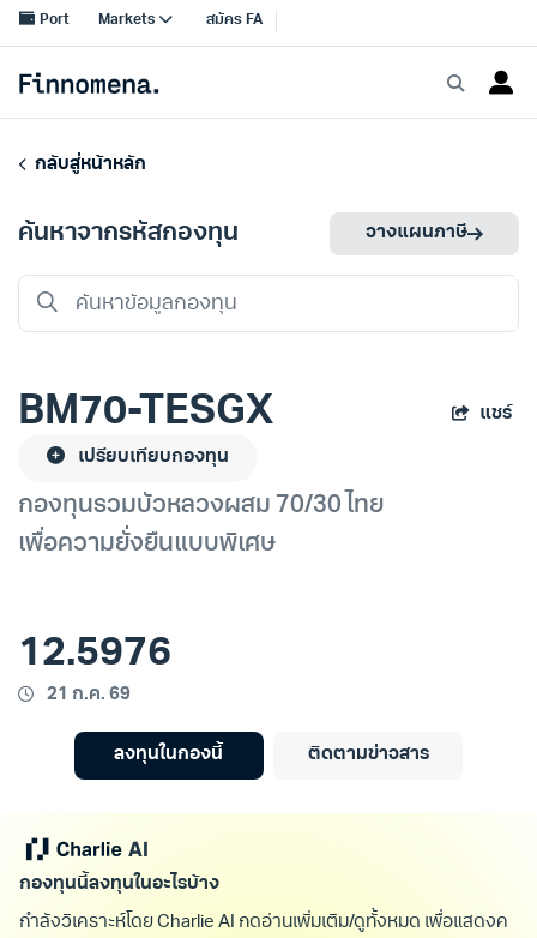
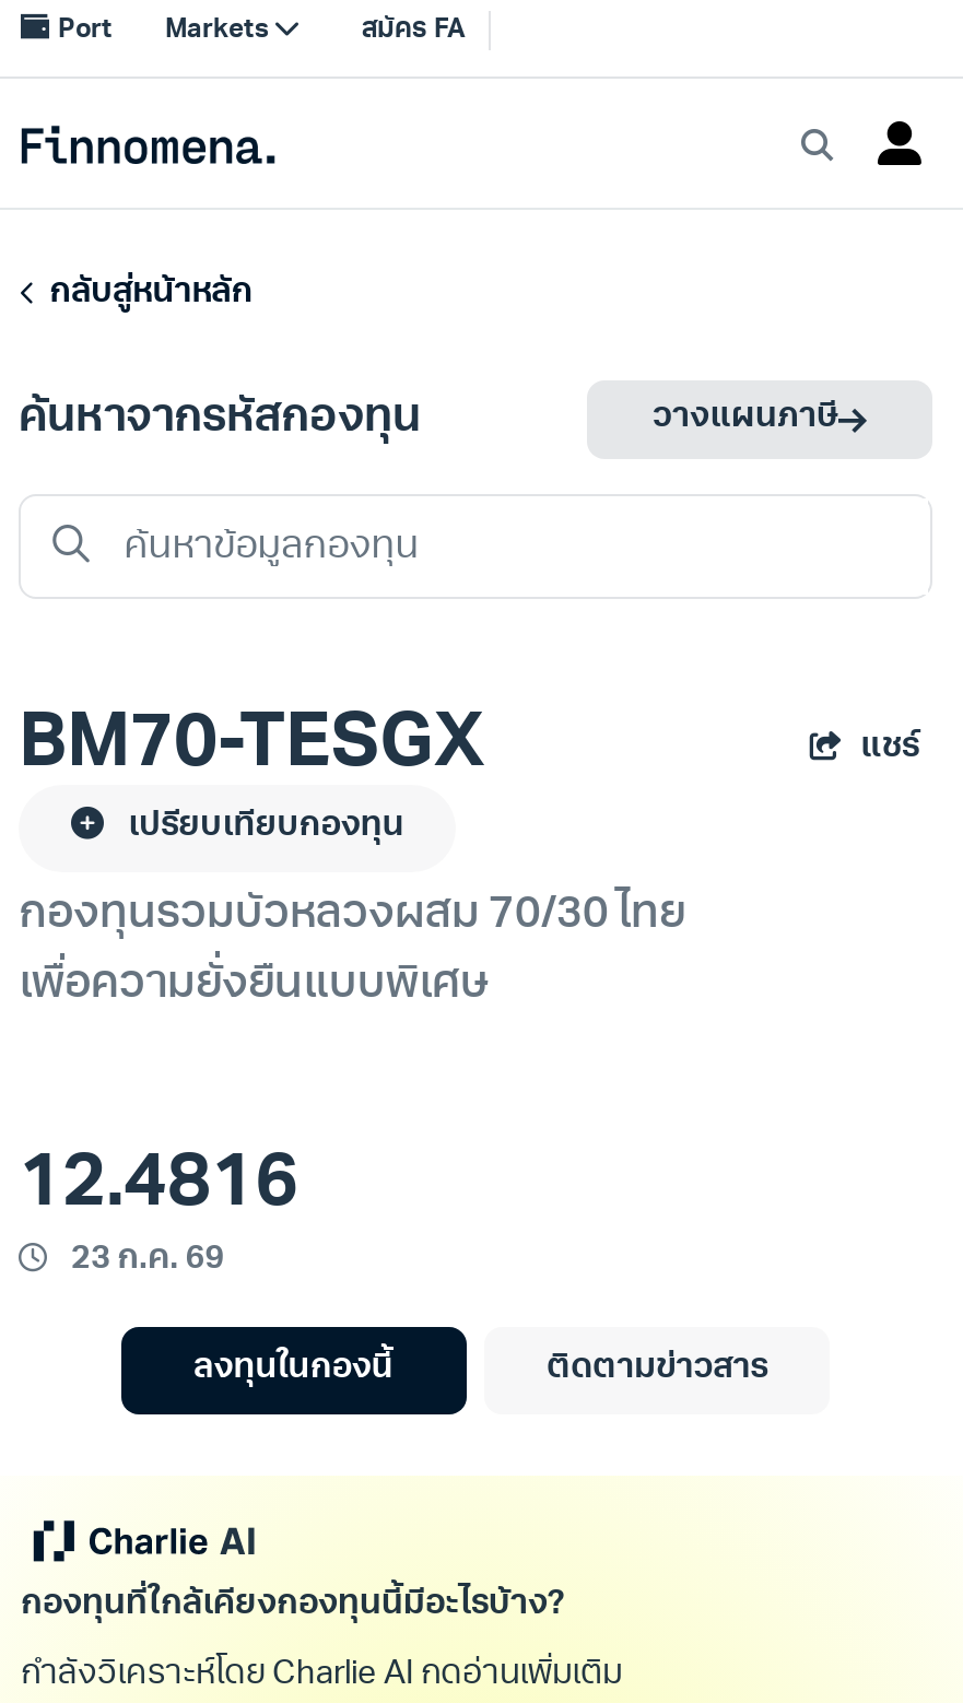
- 12.5976
+ 12.4816

- 21 ก.ค. 69
+ 23 ก.ค. 69

- กองทุนนี้ลงทุนในอะไรบ้าง
+ กองทุนที่ใกล้เคียงกองทุนนี้มีอะไรบ้าง?
